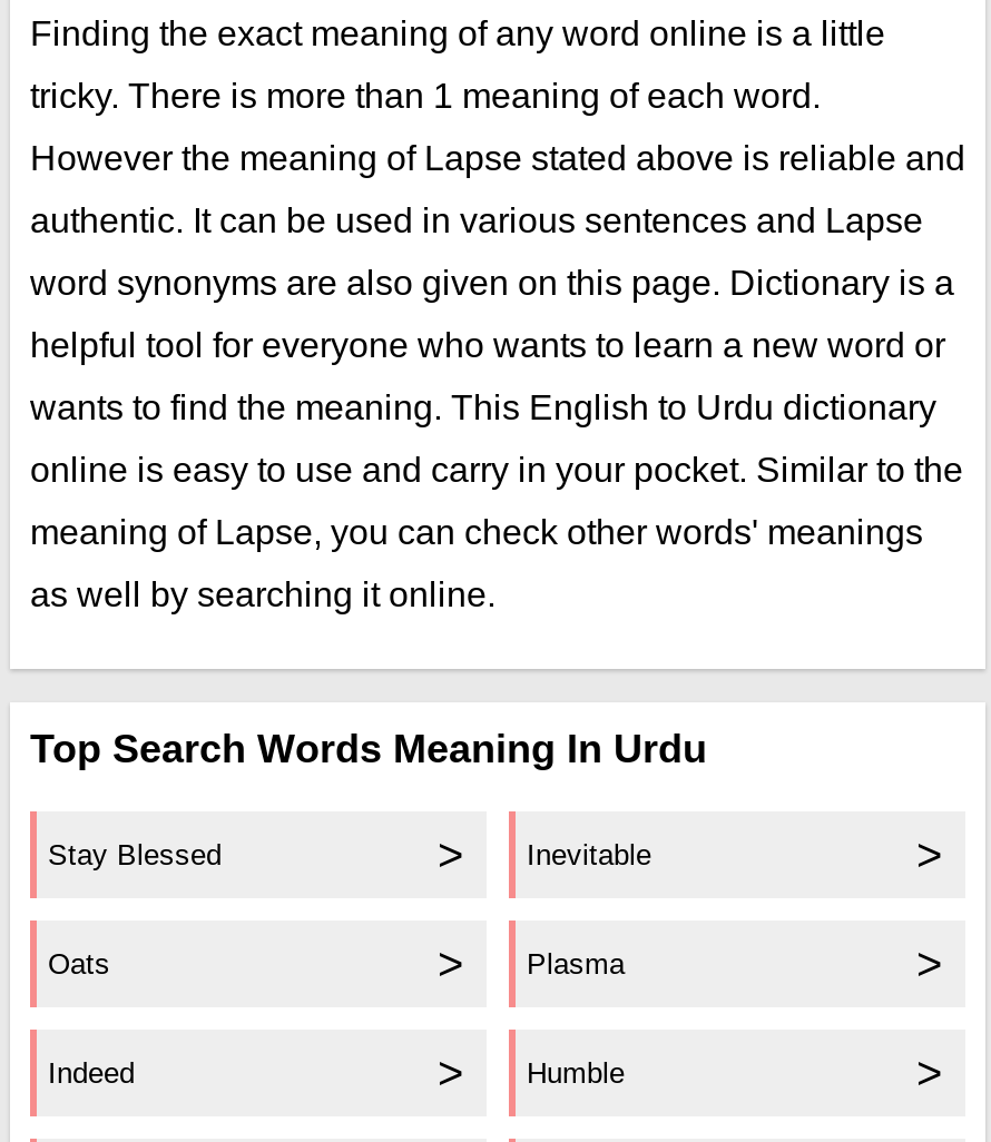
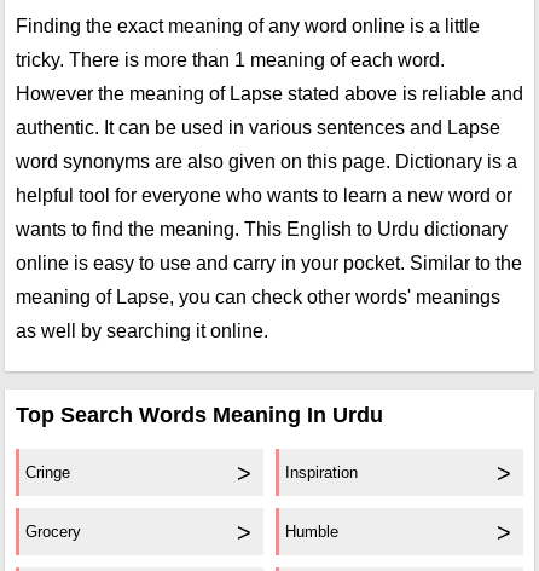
- Stay Blessed
- Inevitable
- Oats
- Plasma
- Indeed
+ Cringe
+ Inspiration
+ Grocery
